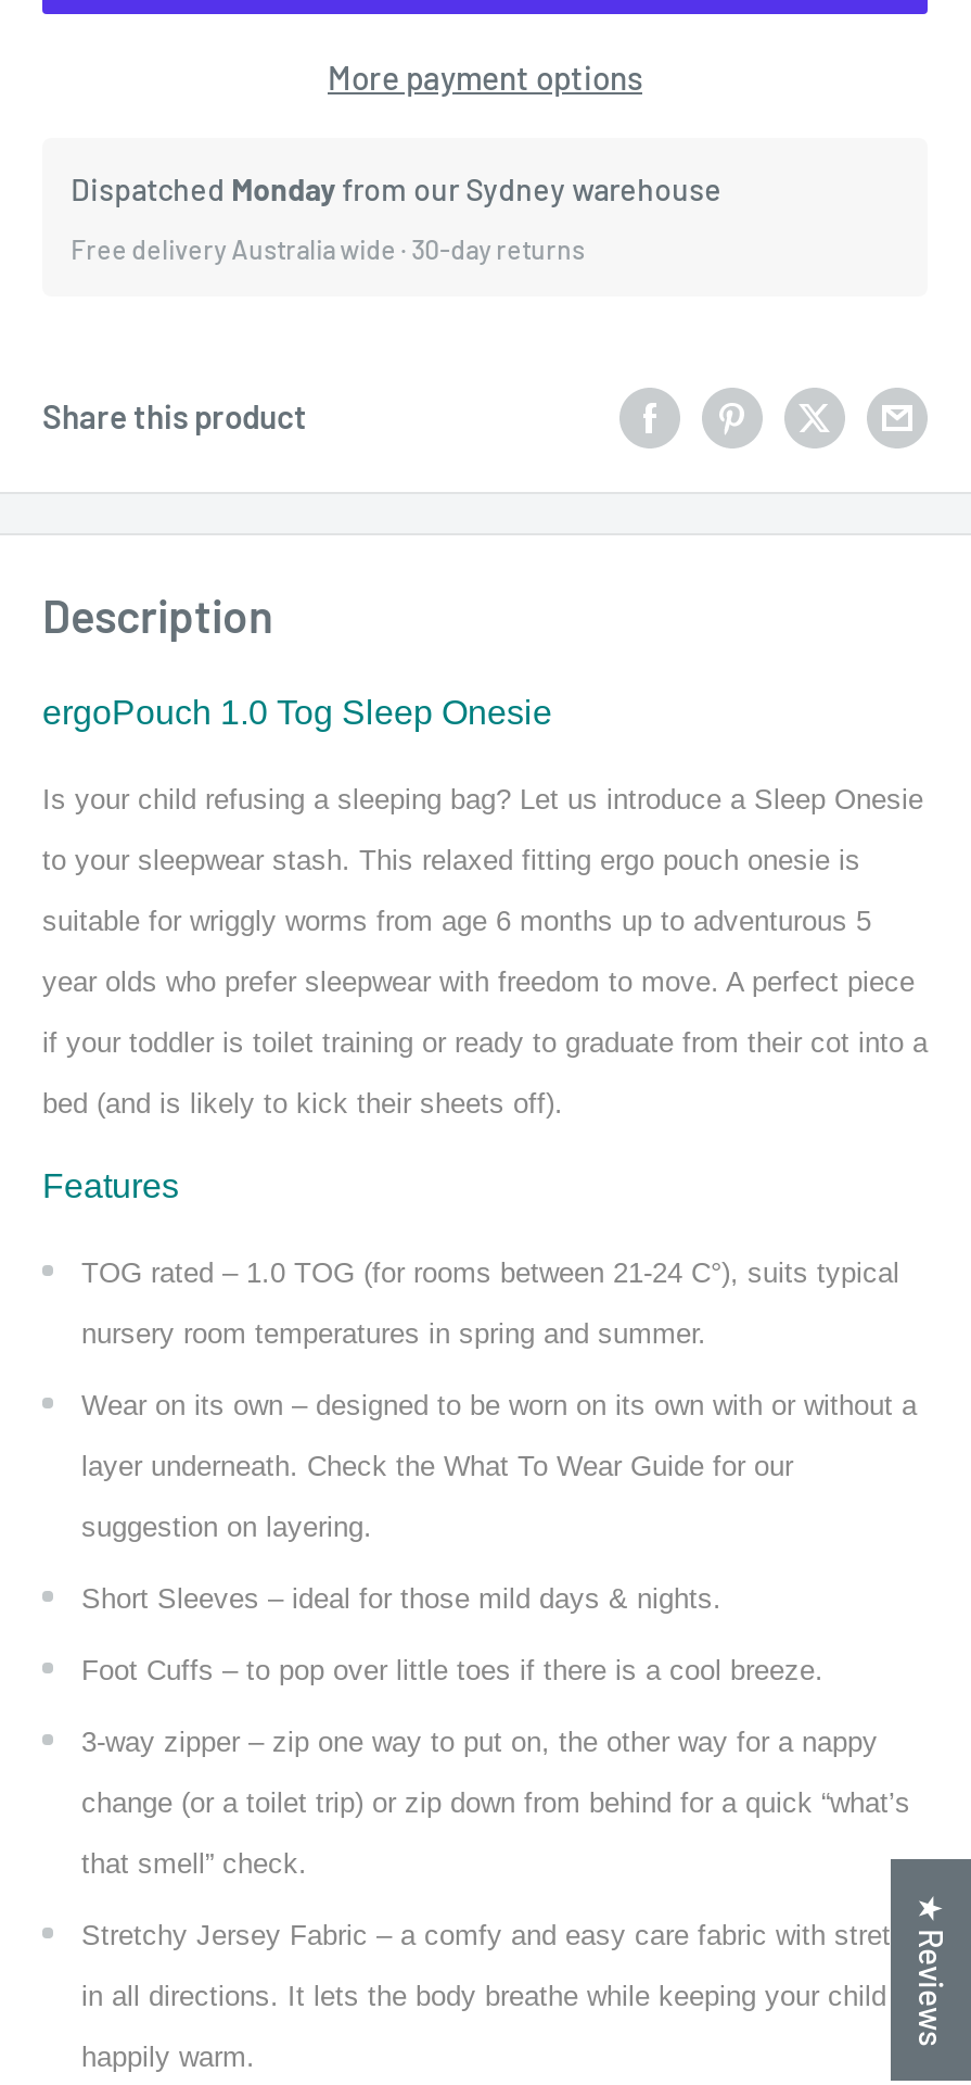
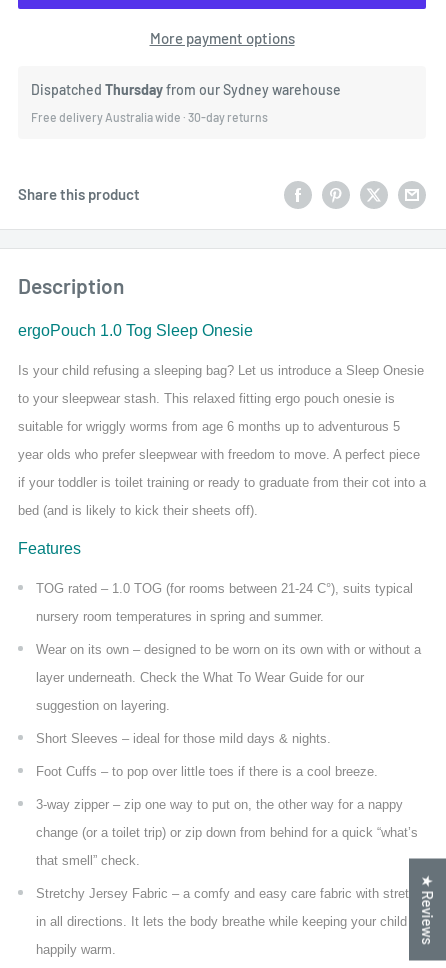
- Dispatched Monday from our Sydney warehouse
+ Dispatched Thursday from our Sydney warehouse
